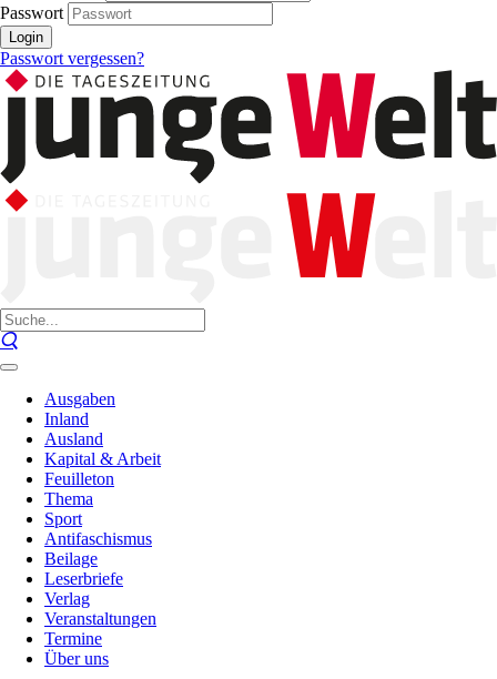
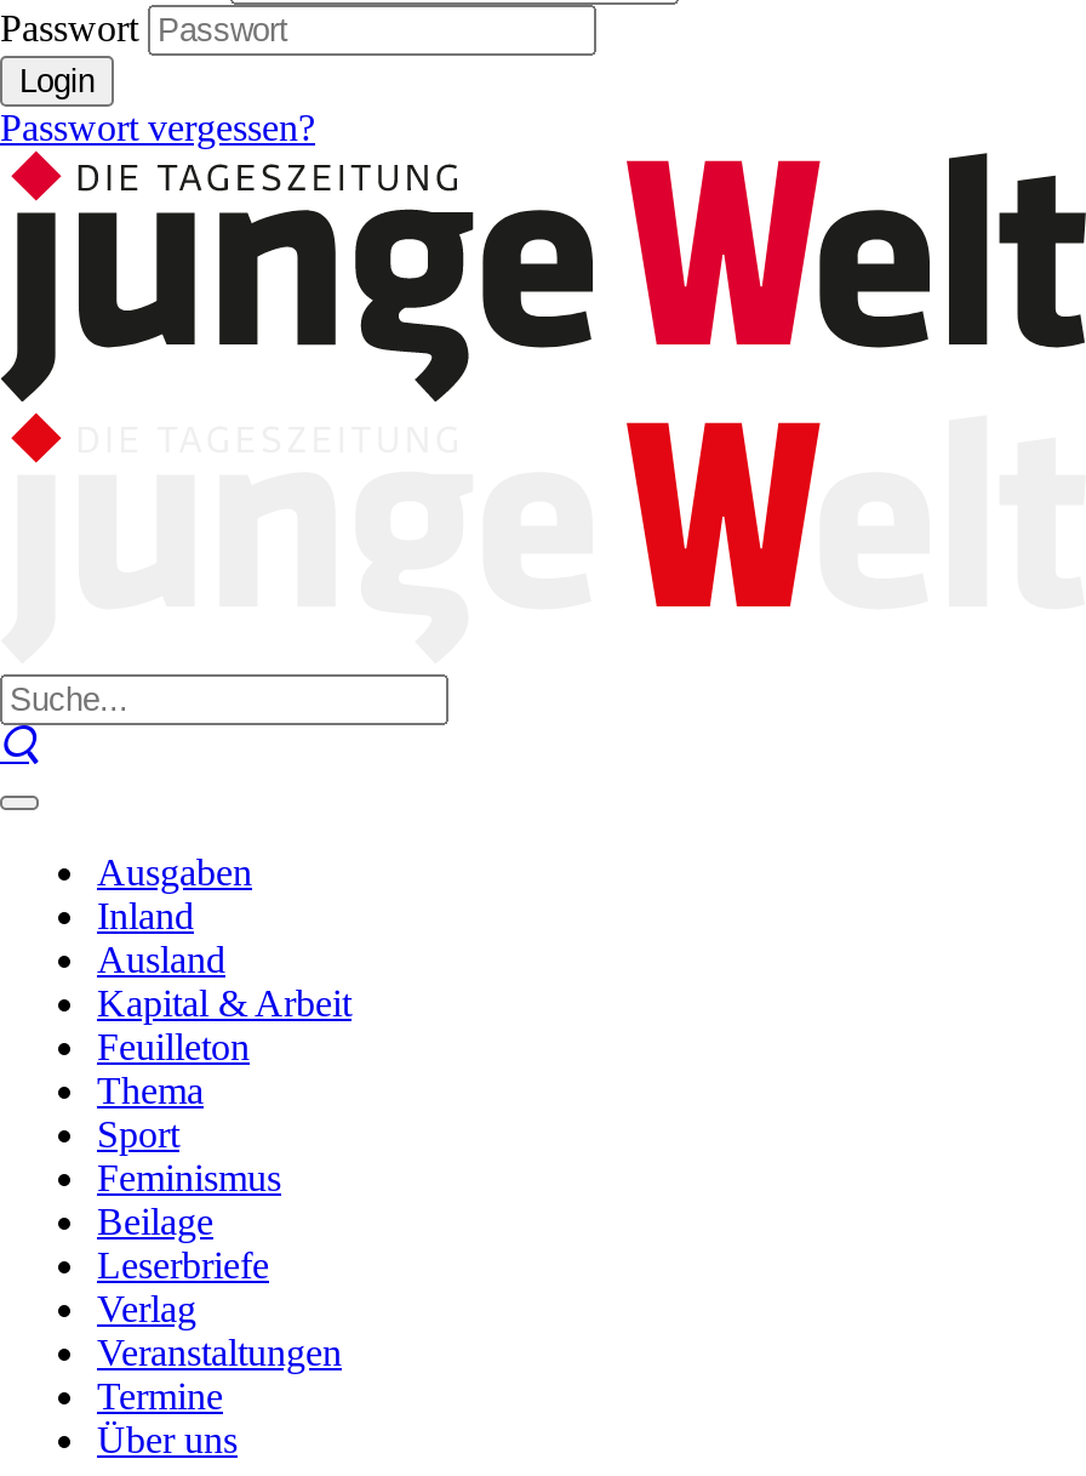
- Antifaschismus
+ Feminismus
